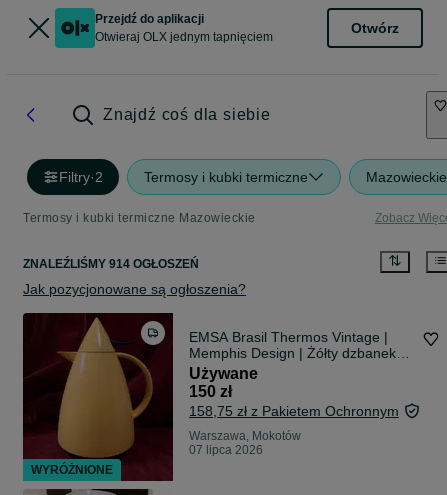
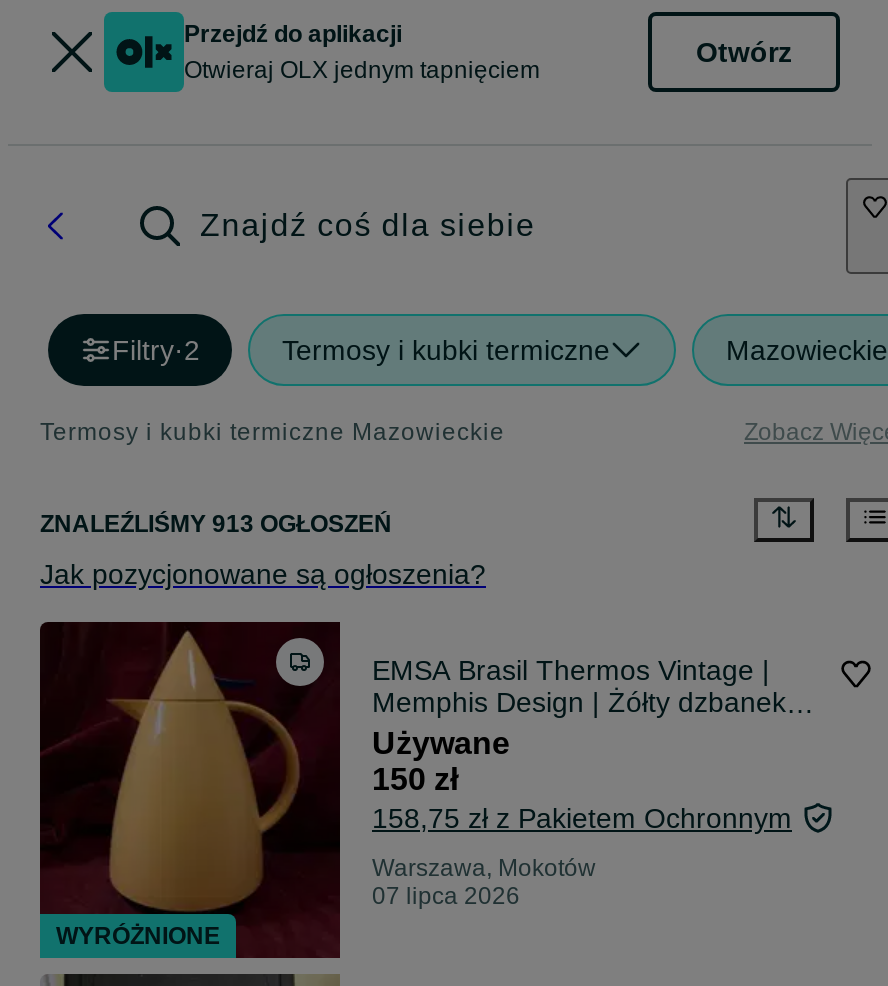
- ZNALEŹLIŚMY 914 OGŁOSZEŃ
+ ZNALEŹLIŚMY 913 OGŁOSZEŃ
